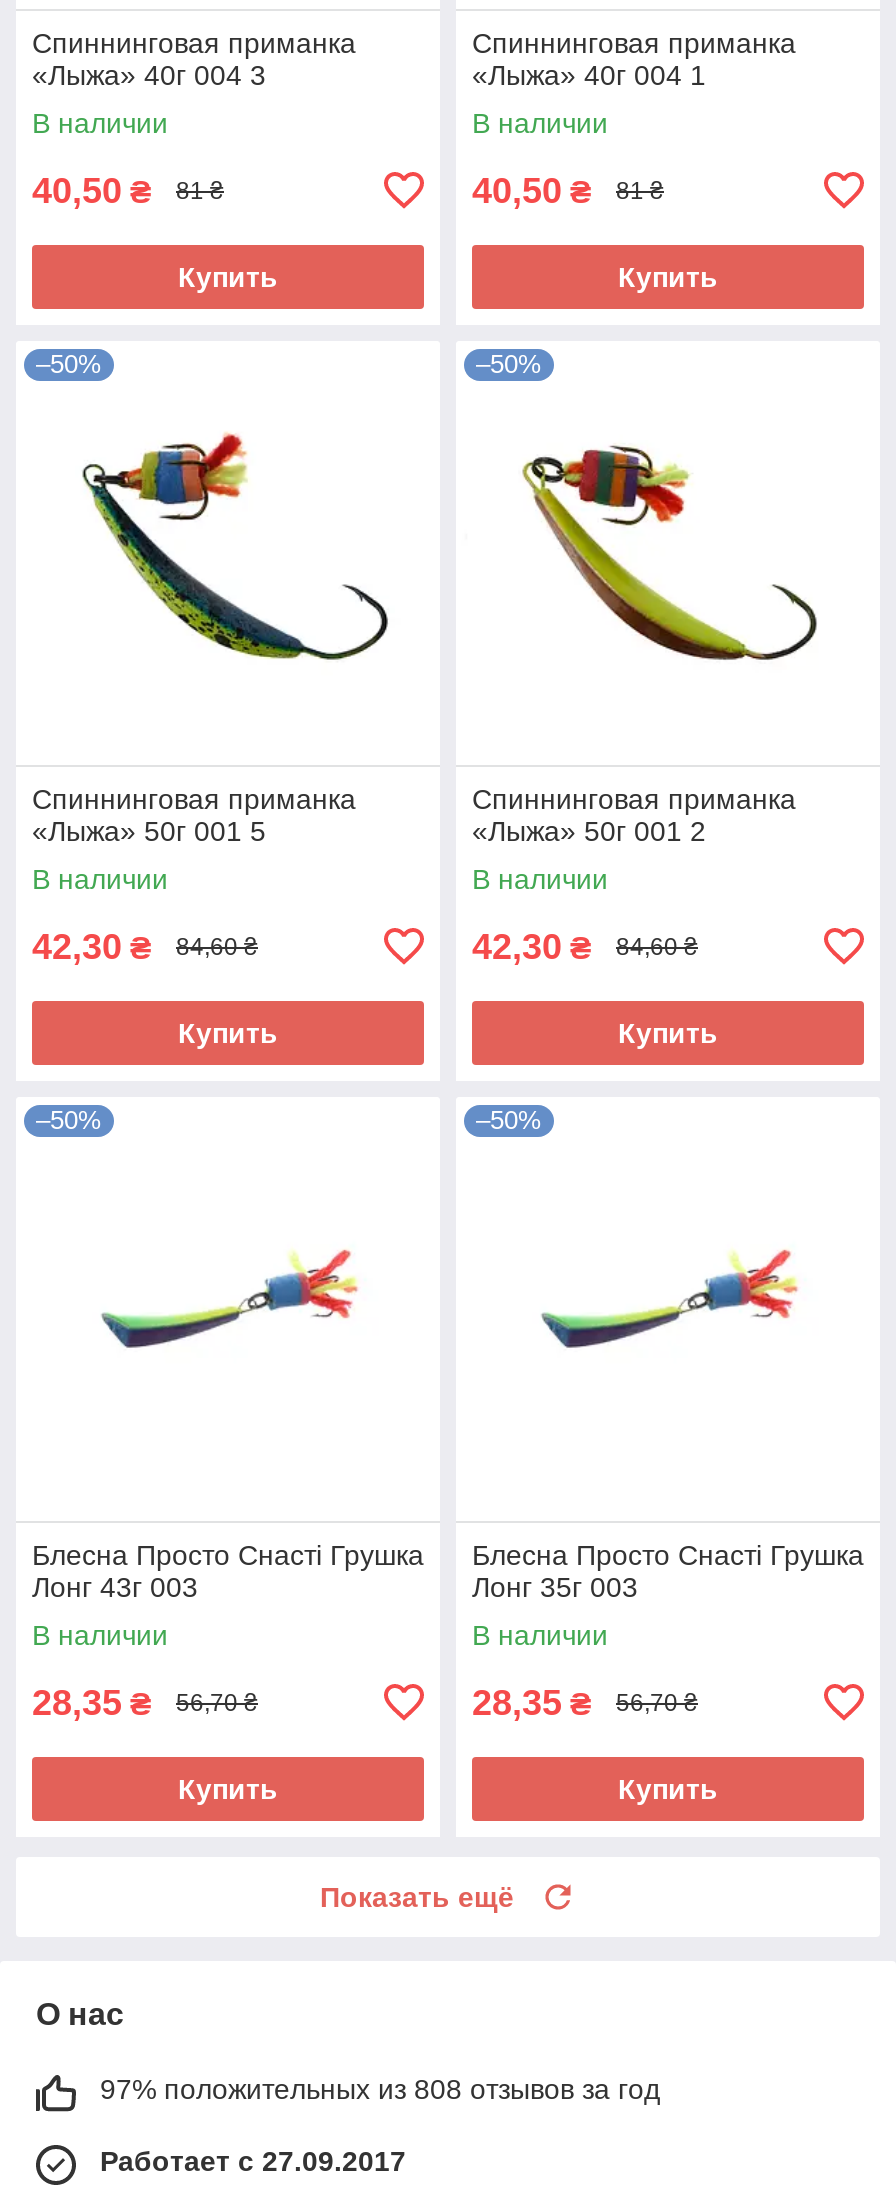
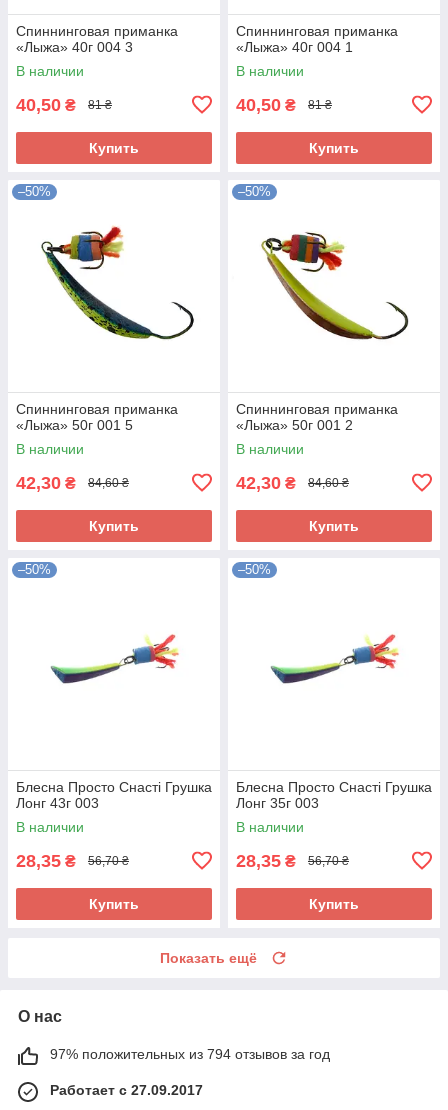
- 97% положительных из 808 отзывов за год
+ 97% положительных из 794 отзывов за год
